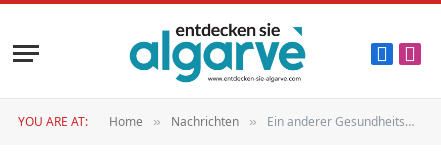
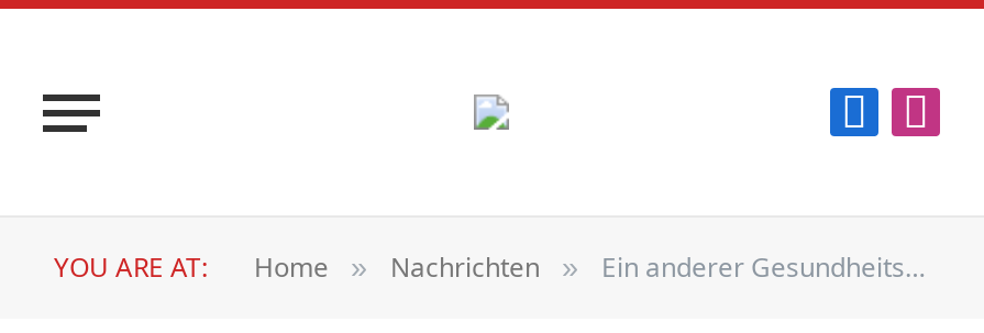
- [image]
